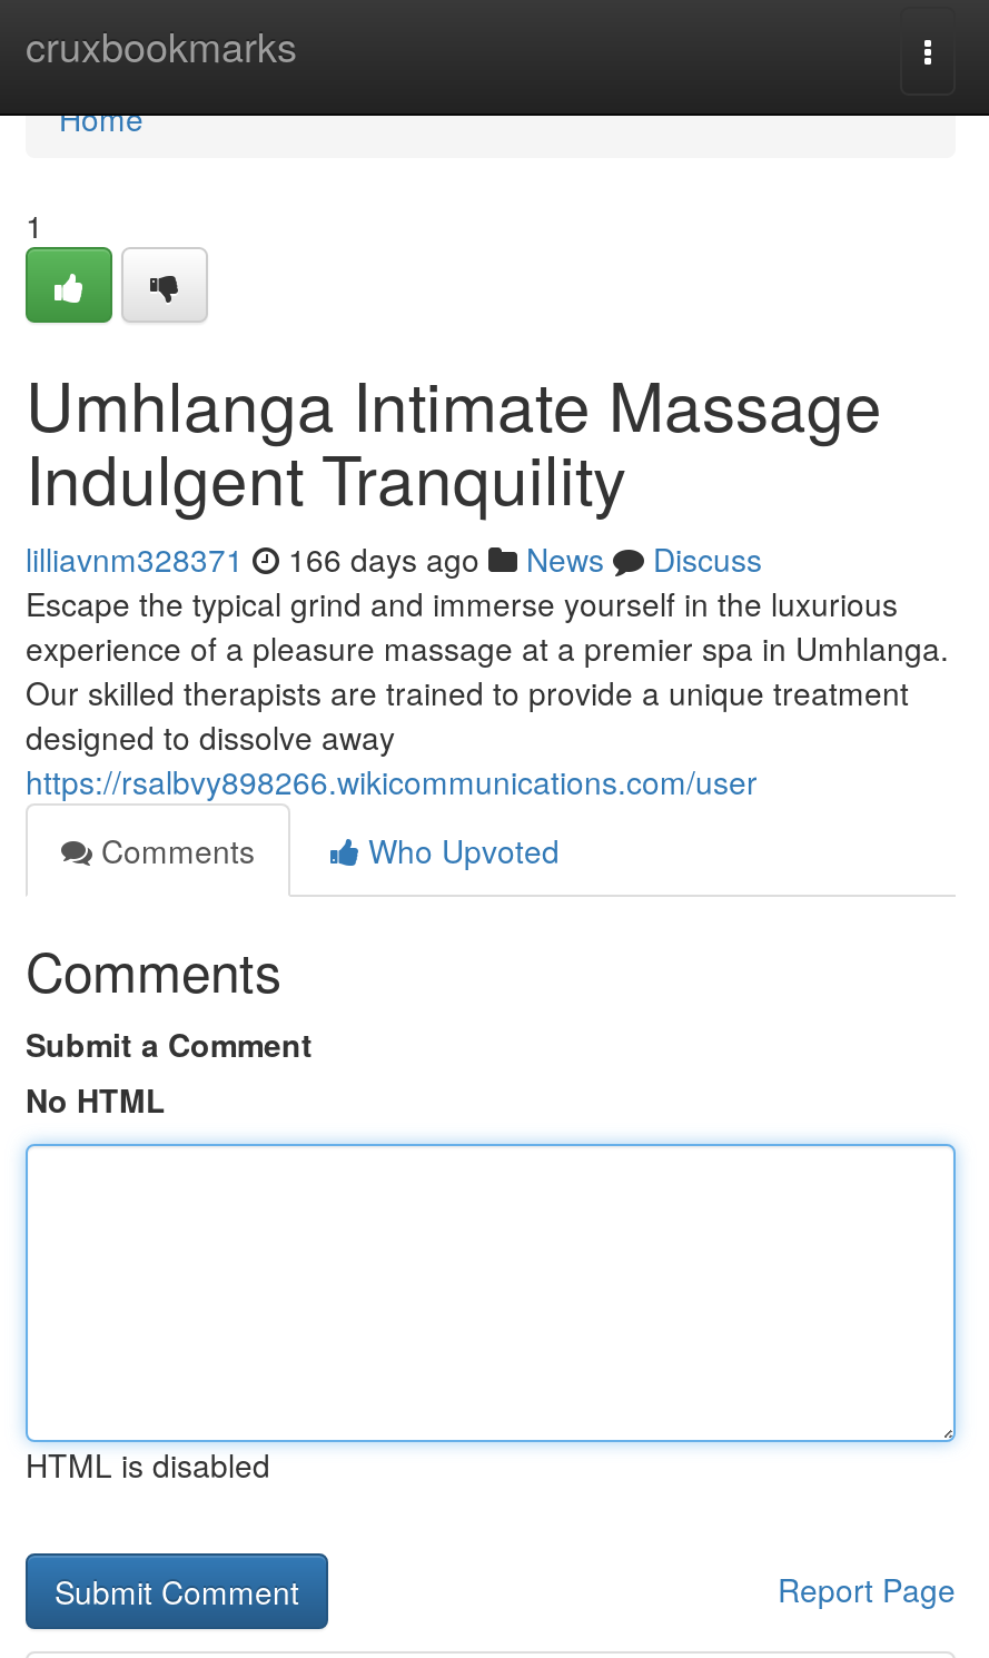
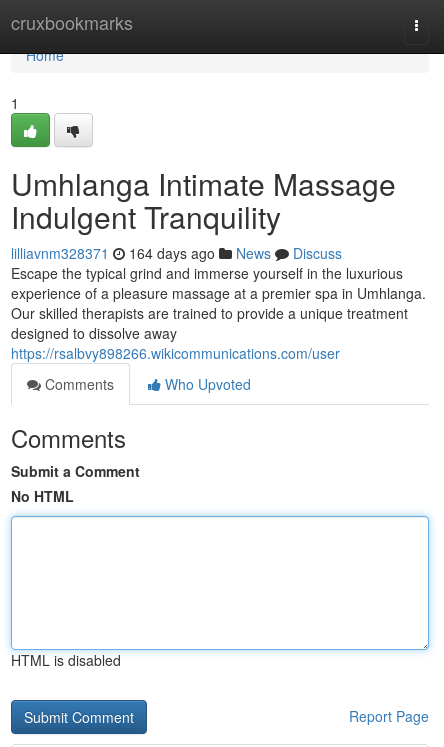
- lilliavnm328371 166 days ago News Discuss
+ lilliavnm328371 164 days ago News Discuss
